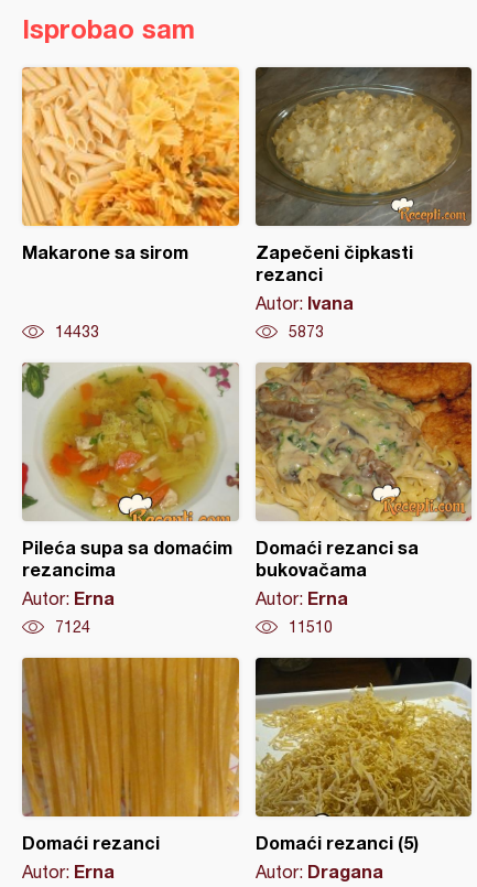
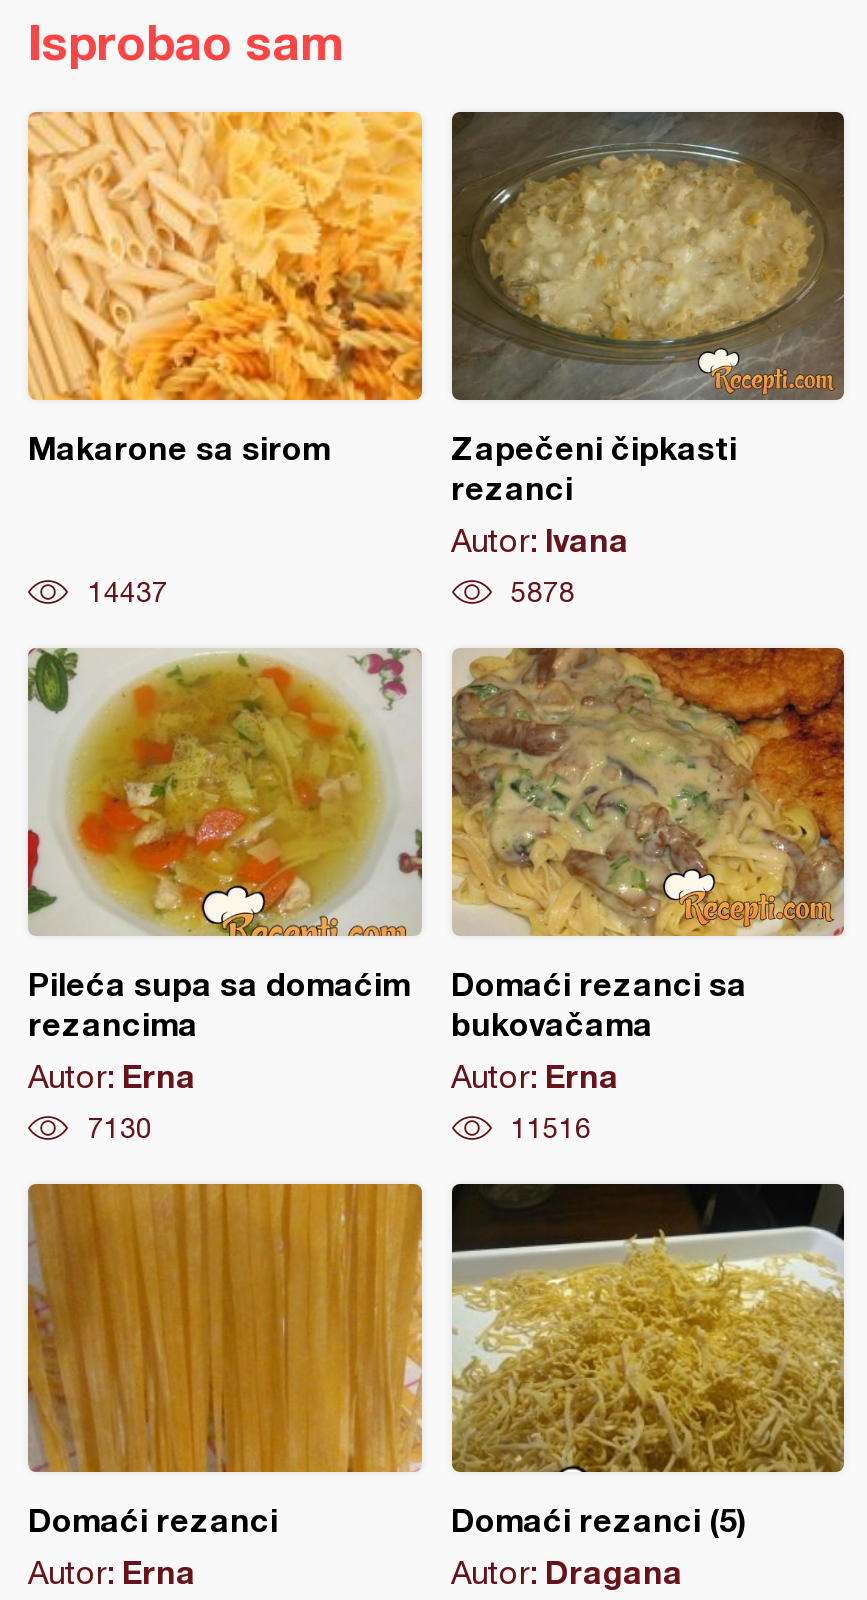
- 14433
+ 14437

- 5873
+ 5878

- 7124
+ 7130

- 11510
+ 11516
